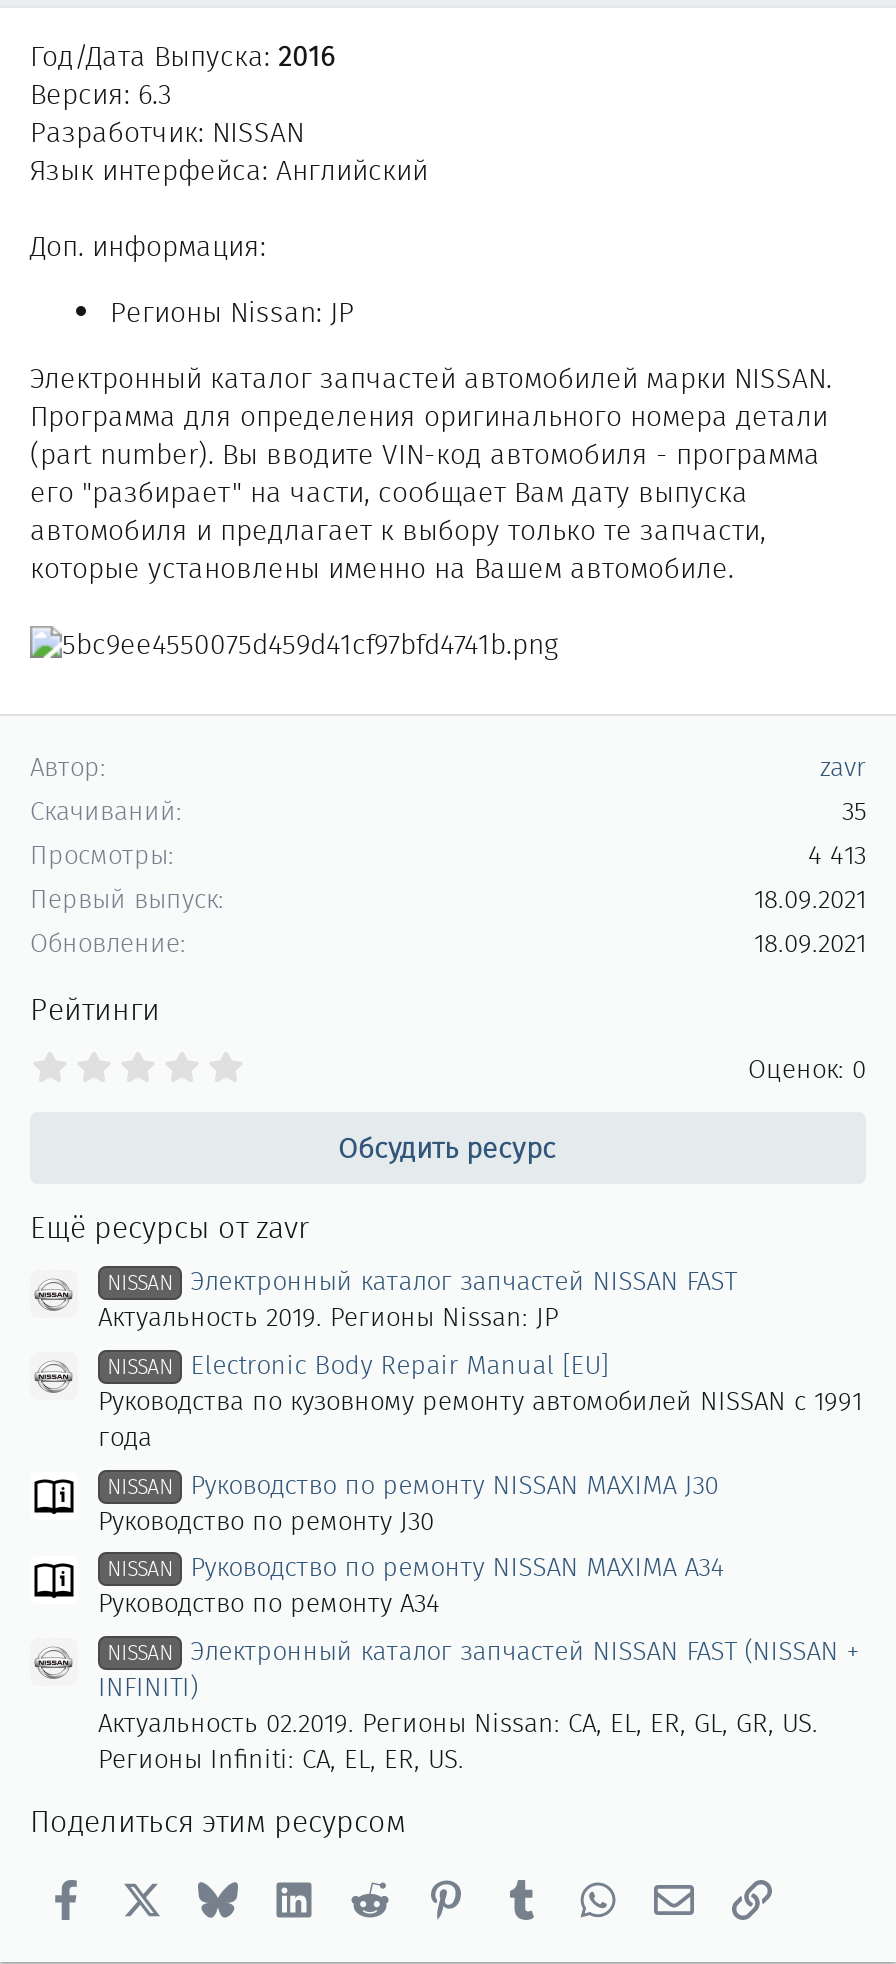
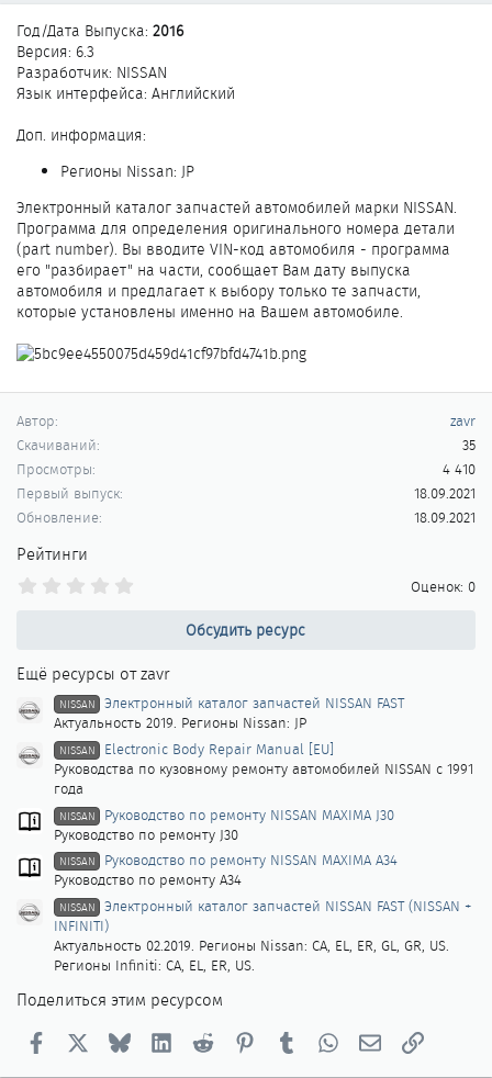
- 4 413
+ 4 410
